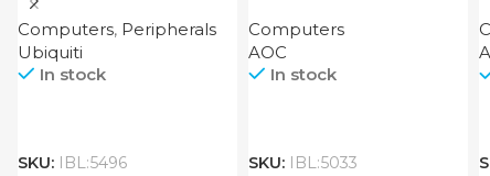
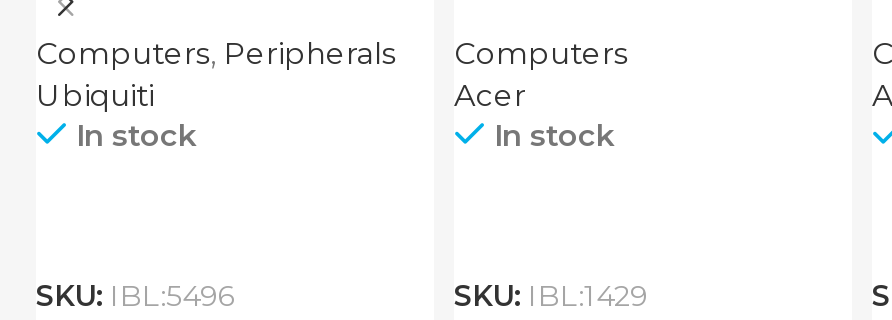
- AOC
+ Acer

- SKU: IBL:5033
+ SKU: IBL:1429
